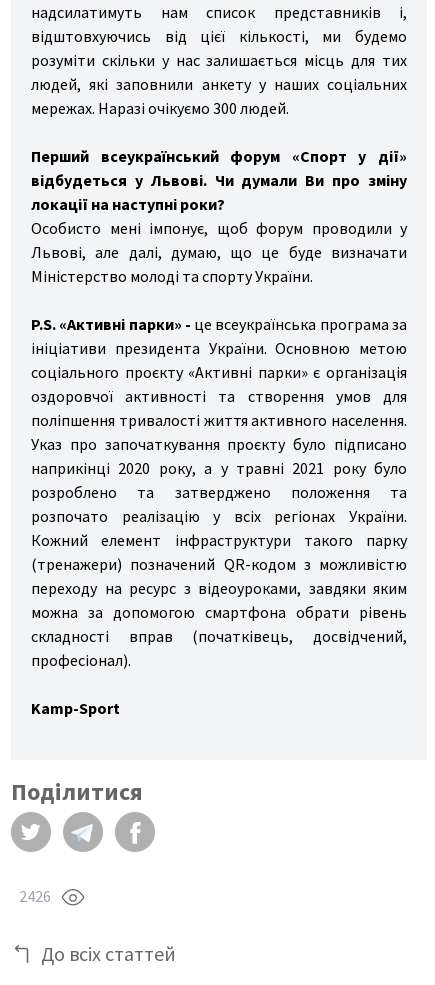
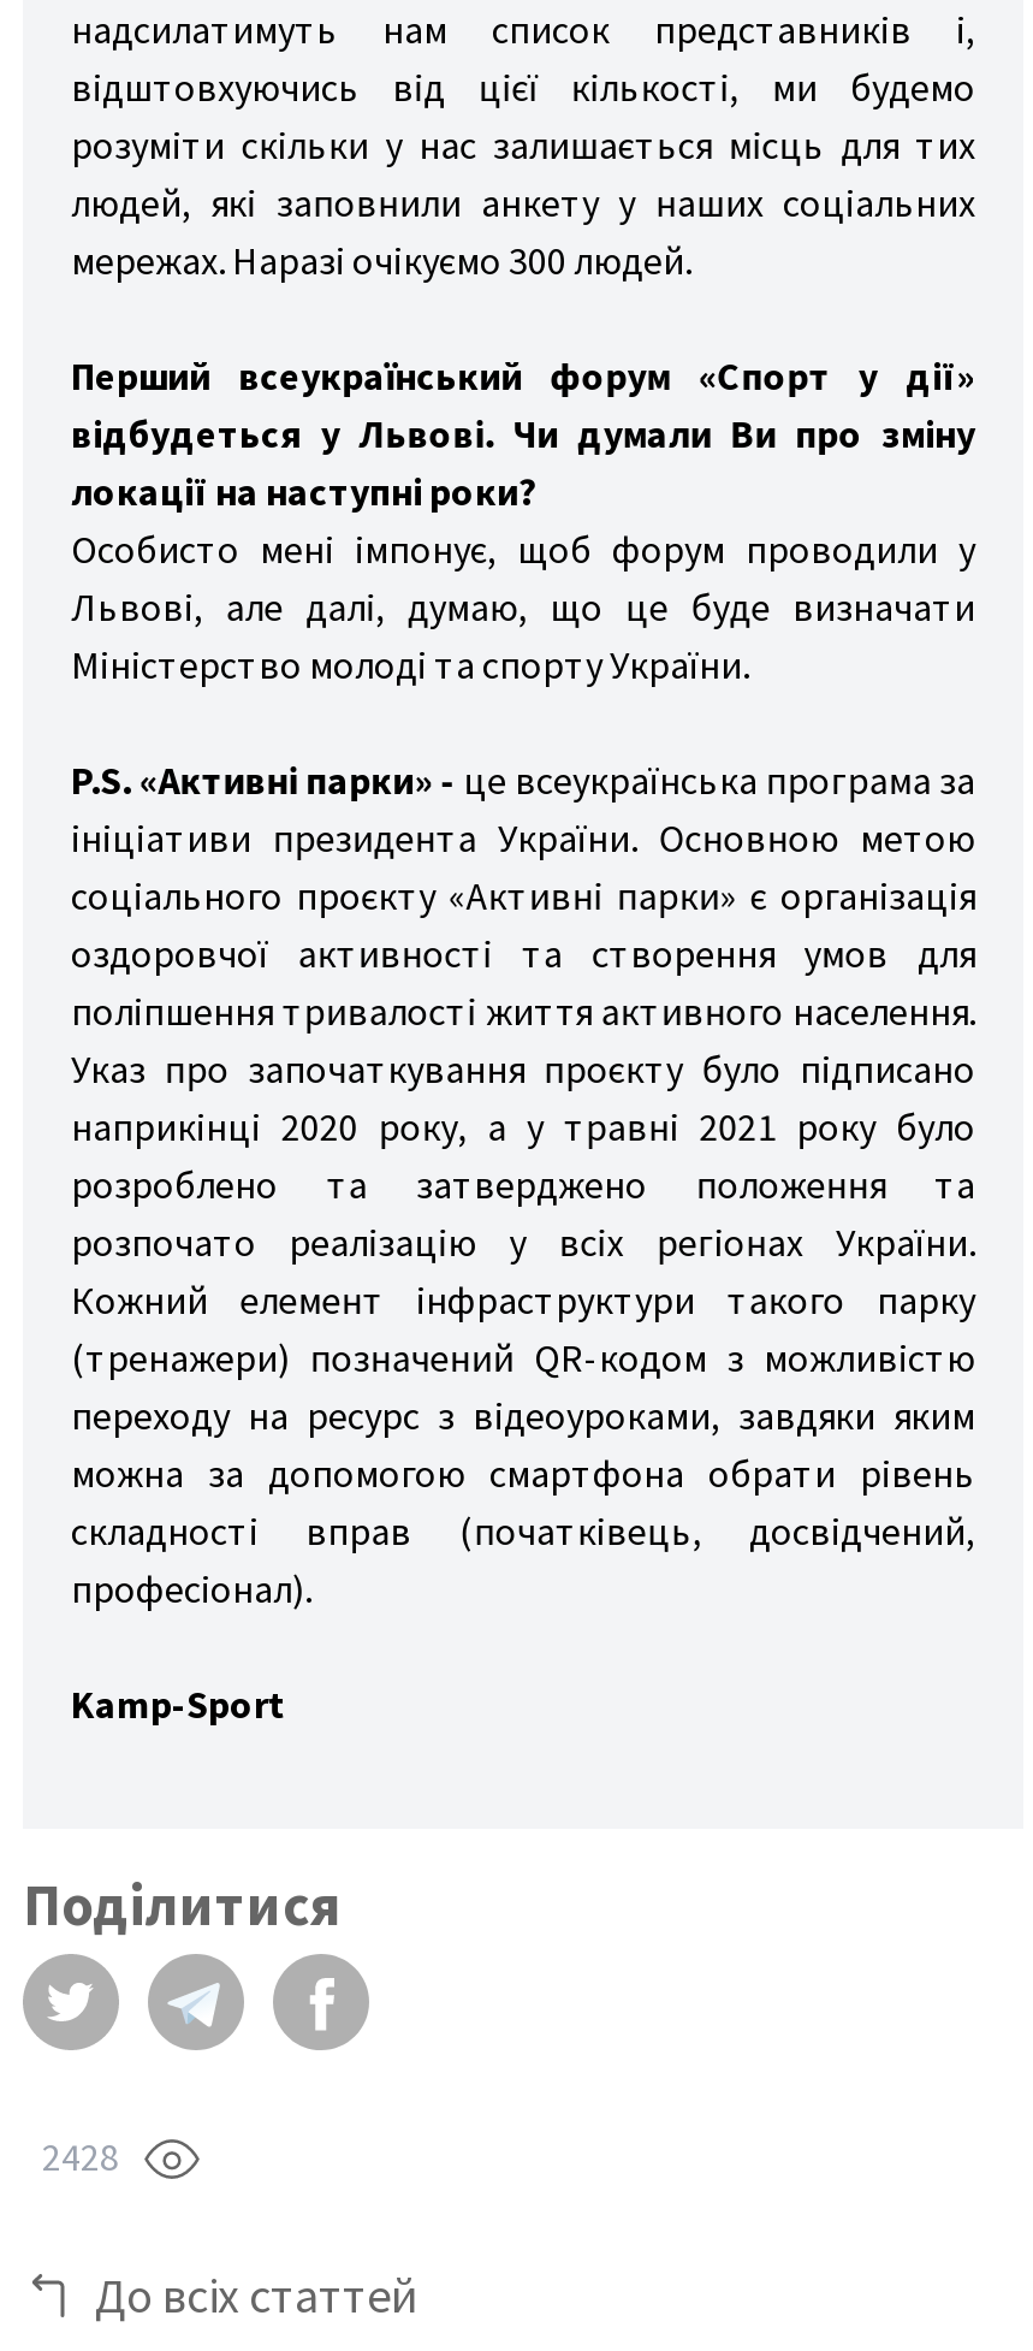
- 2426
+ 2428
